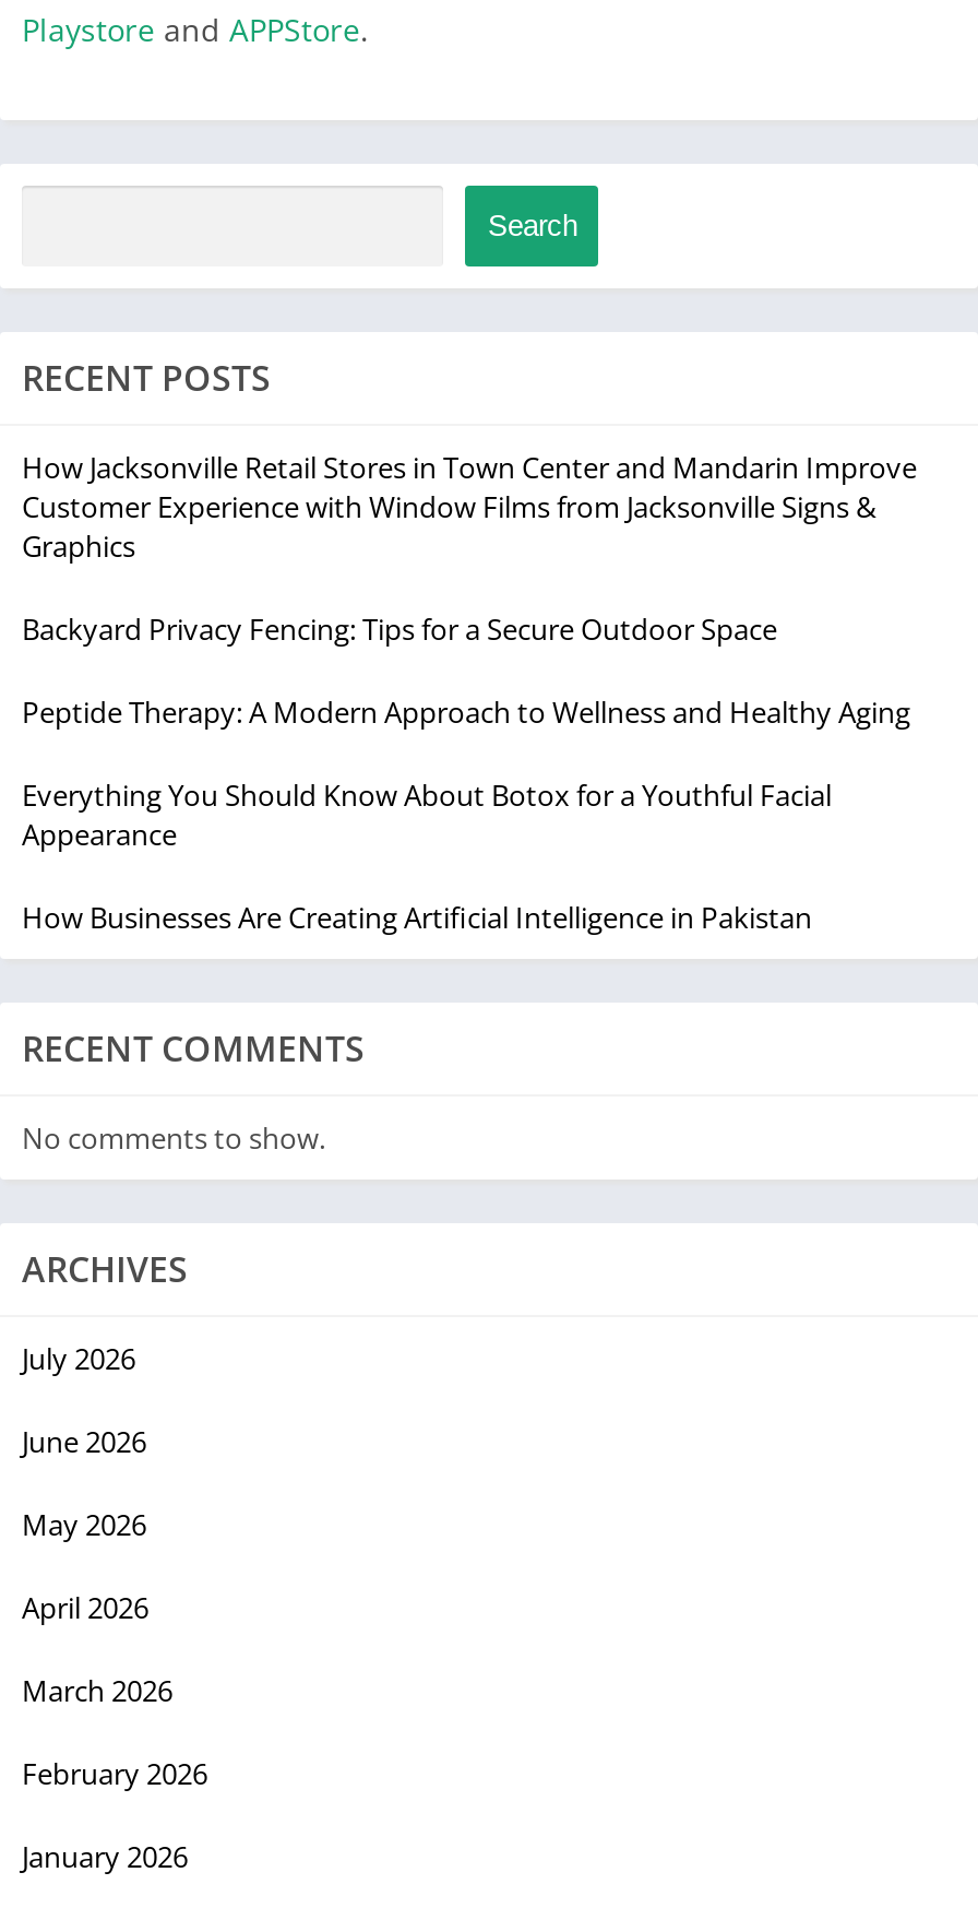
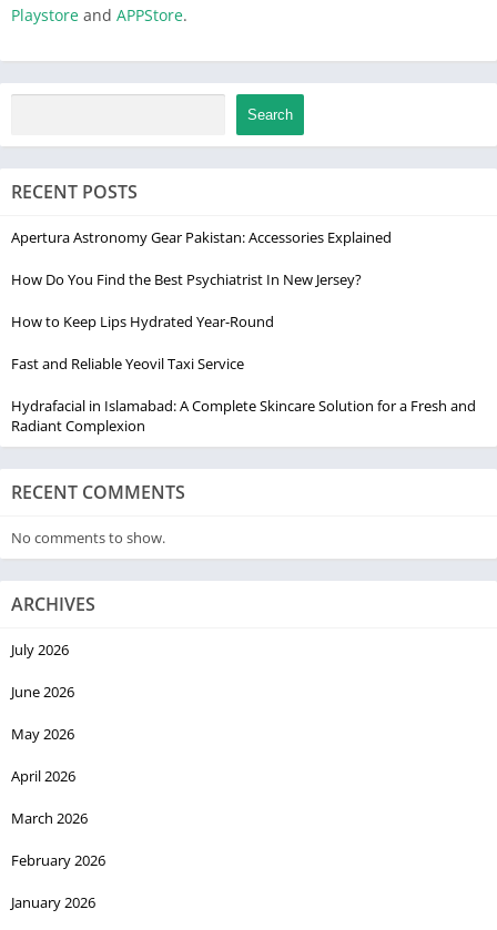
- How Jacksonville Retail Stores in Town Center and Mandarin Improve
- Customer Experience with Window Films from Jacksonville Signs &
- Graphics
+ Apertura Astronomy Gear Pakistan: Accessories Explained

- Backyard Privacy Fencing: Tips for a Secure Outdoor Space
+ How Do You Find the Best Psychiatrist In New Jersey?

- Peptide Therapy: A Modern Approach to Wellness and Healthy Aging
+ How to Keep Lips Hydrated Year-Round

- Everything You Should Know About Botox for a Youthful Facial
- Appearance
+ Fast and Reliable Yeovil Taxi Service

- How Businesses Are Creating Artificial Intelligence in Pakistan
+ Hydrafacial in Islamabad: A Complete Skincare Solution for a Fresh and
+ Radiant Complexion
